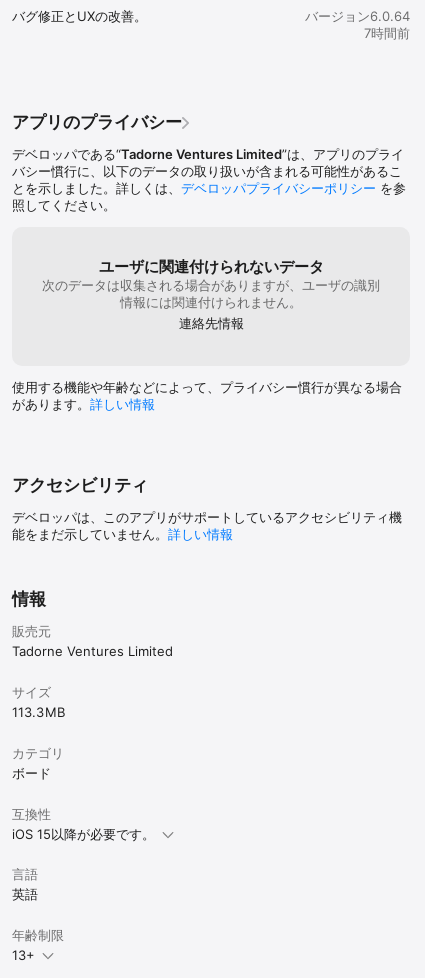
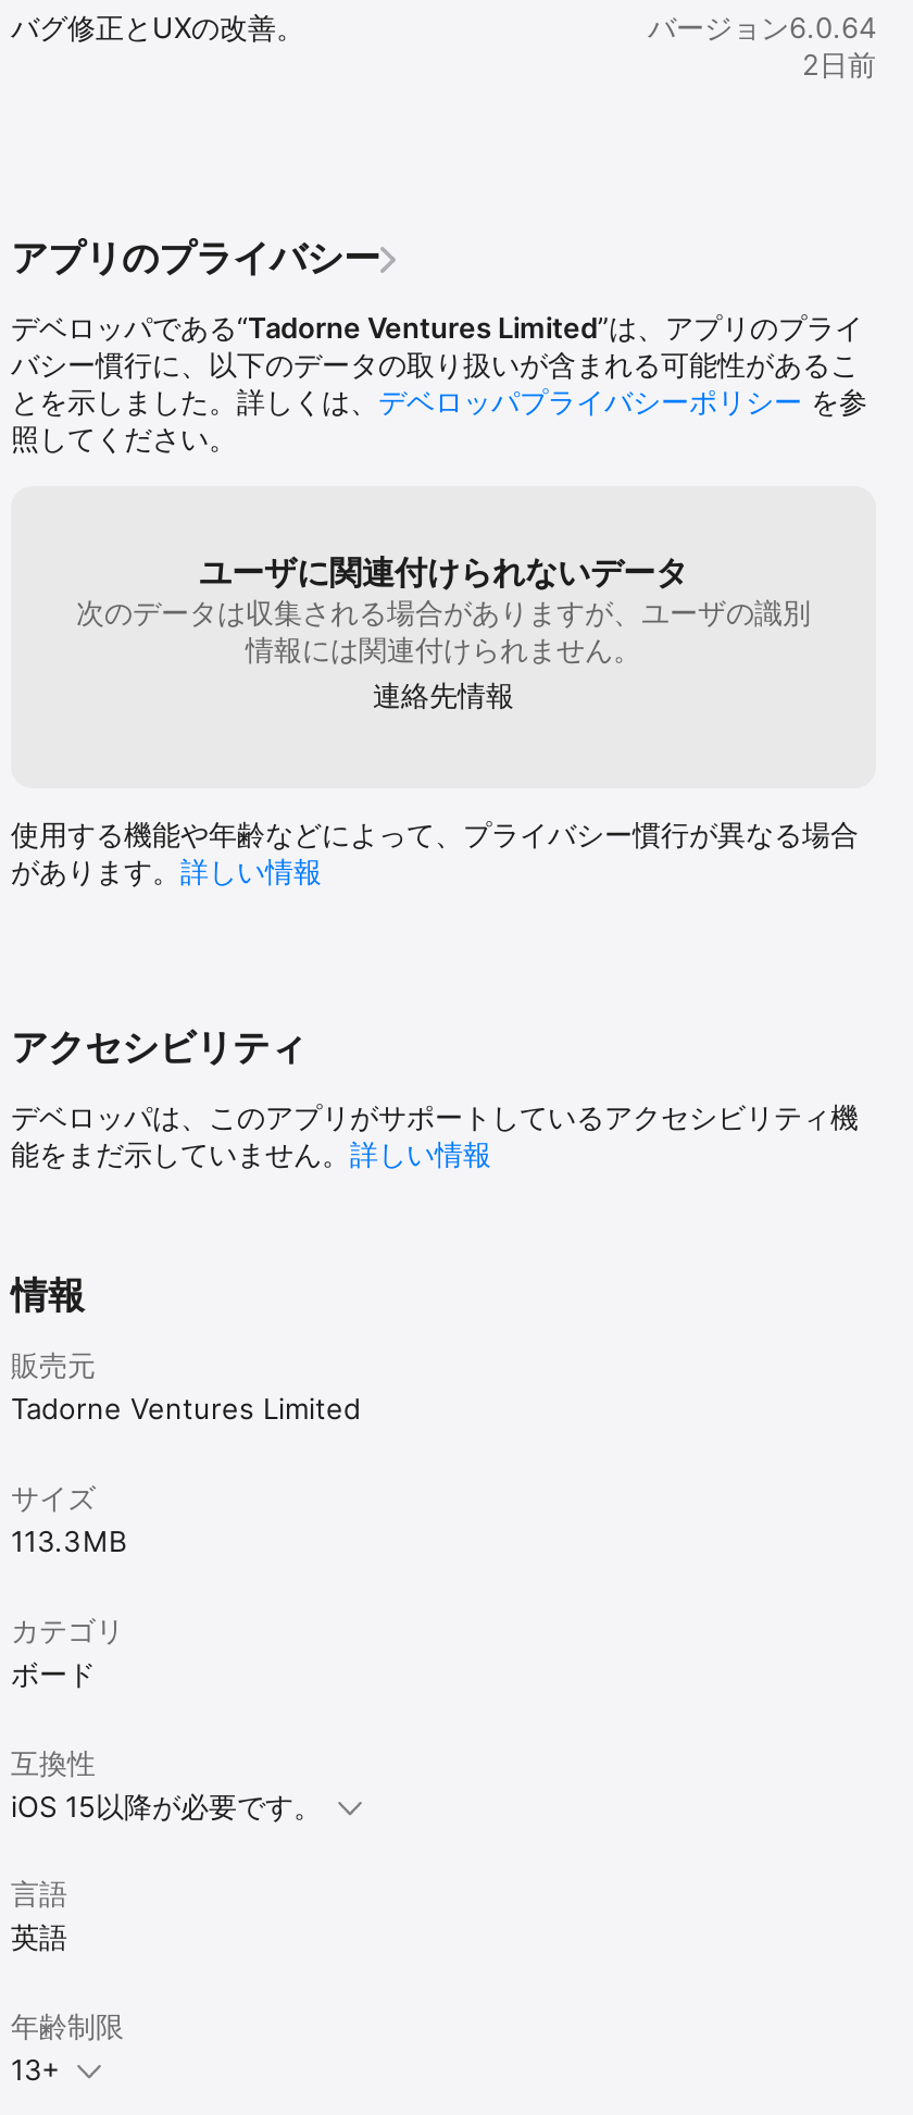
- 7時間前
+ 2日前
